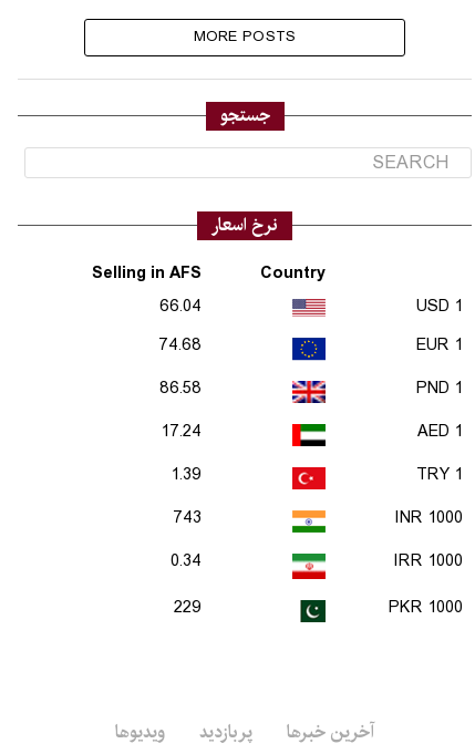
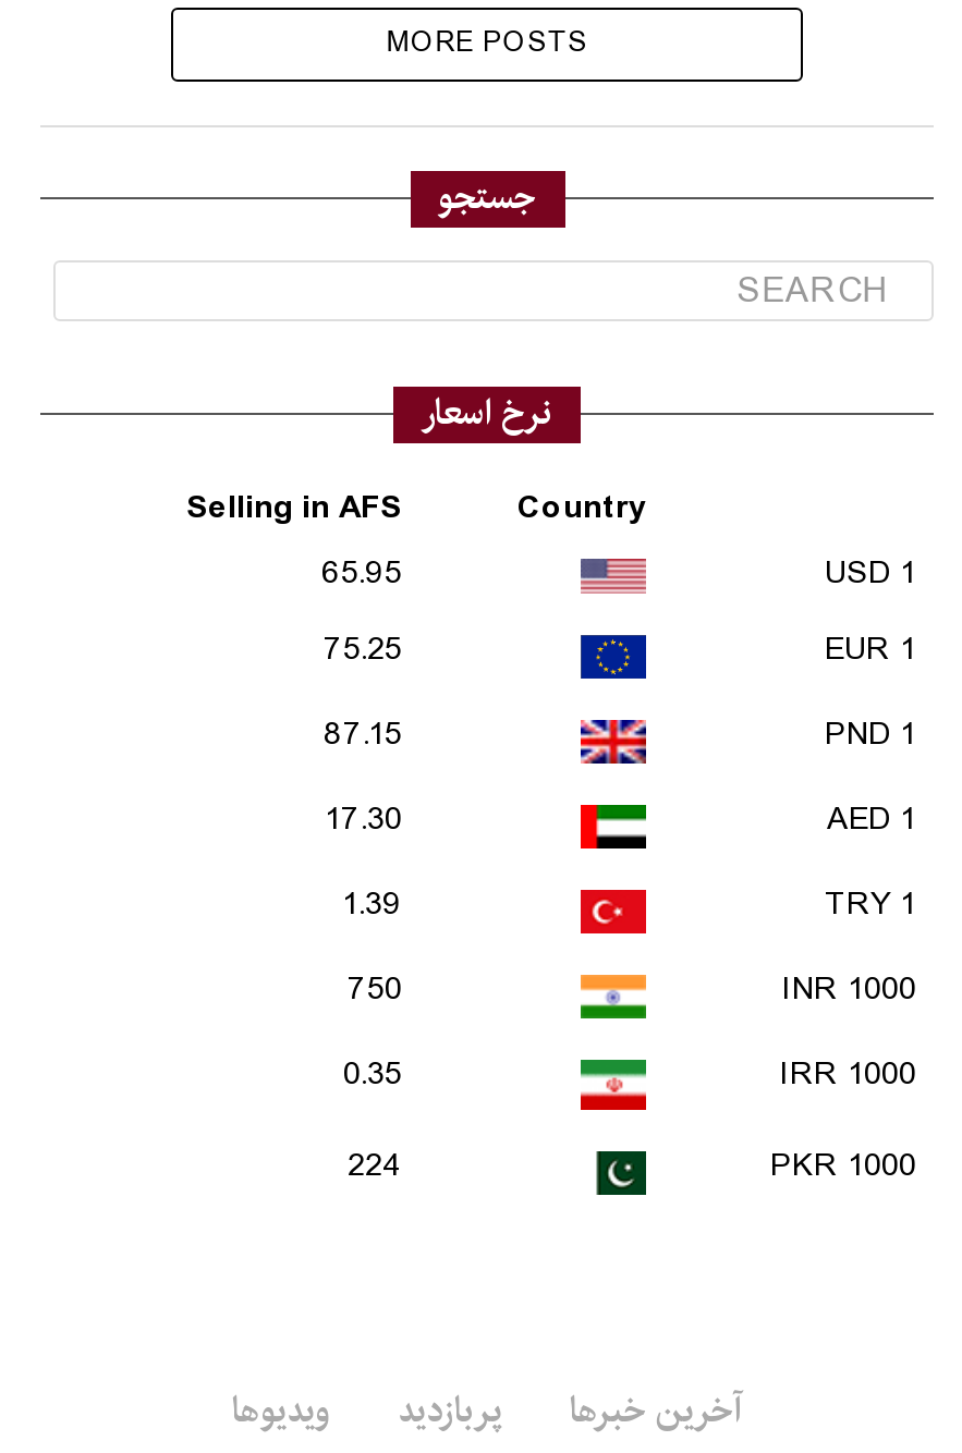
- 66.04
+ 65.95

- 74.68
+ 75.25

- 86.58
+ 87.15

- 17.24
+ 17.30

- 743
+ 750

- 0.34
+ 0.35

- 229
+ 224
